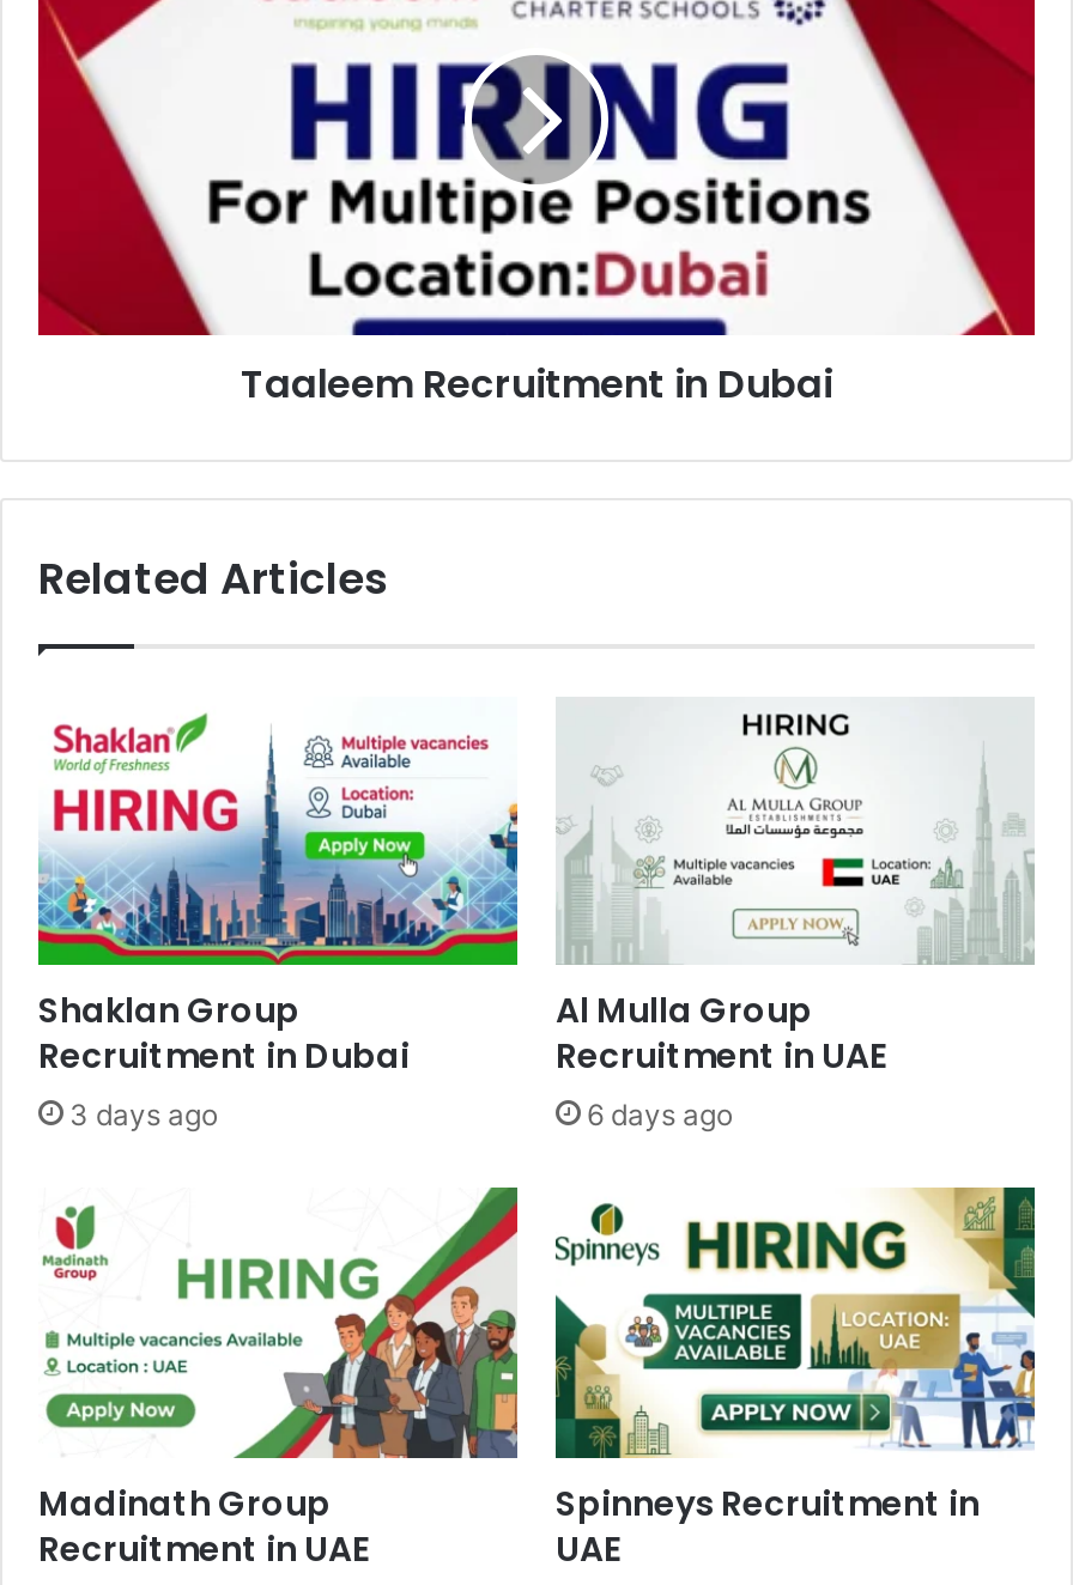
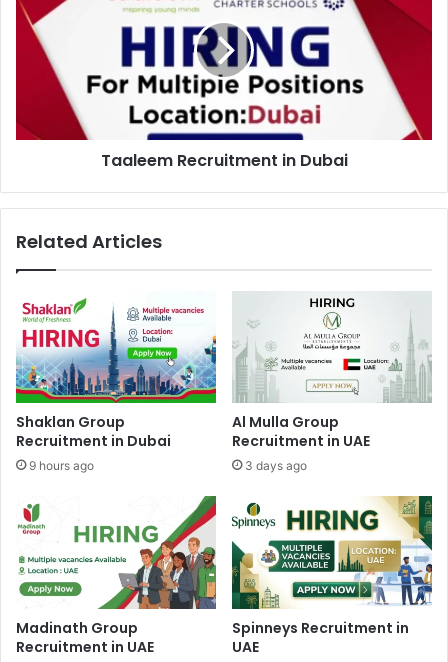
- 3 days ago
+ 9 hours ago

- 6 days ago
+ 3 days ago
